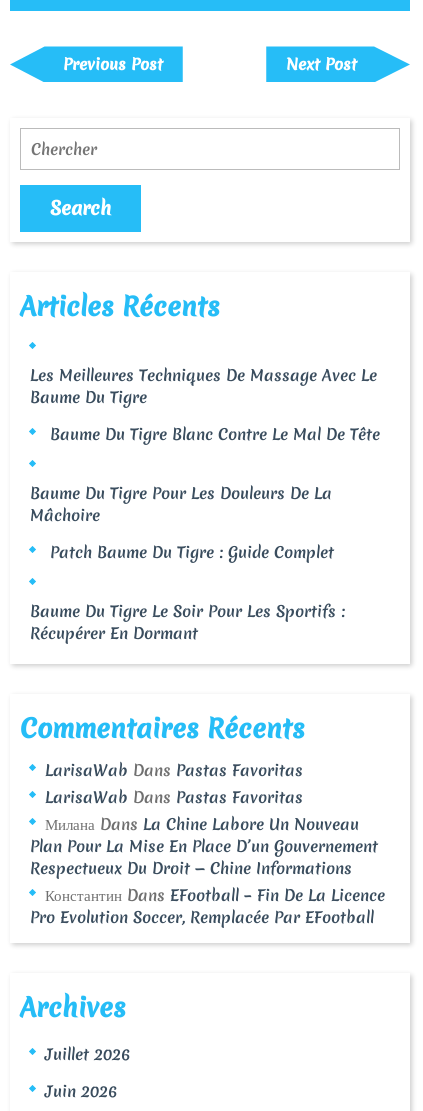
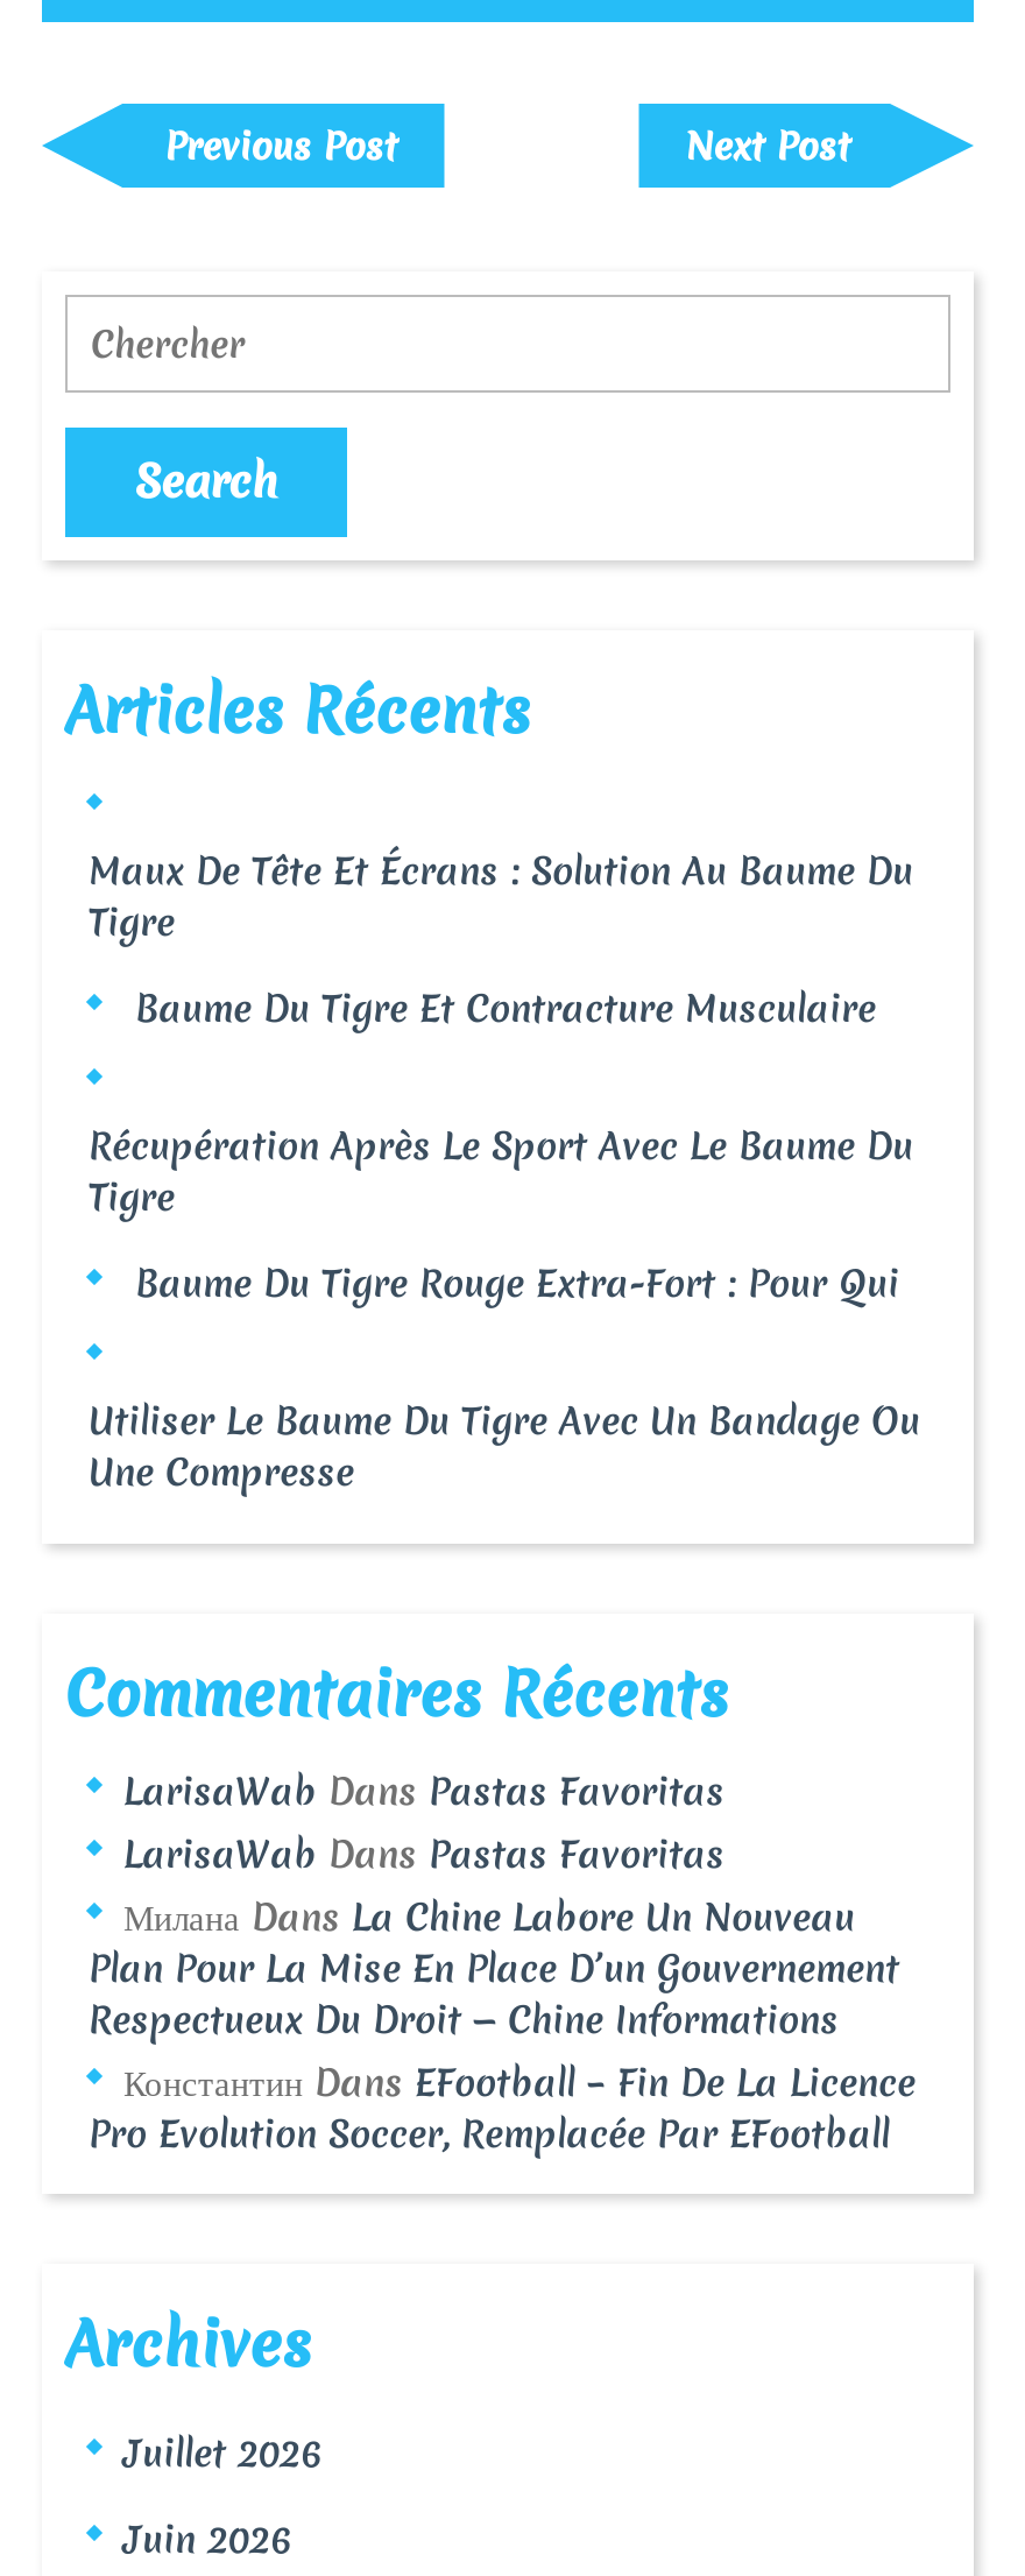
- Les Meilleures Techniques De Massage Avec Le
- Baume Du Tigre
+ Maux De Tête Et Écrans : Solution Au Baume Du
+ Tigre

- Baume Du Tigre Blanc Contre Le Mal De Tête
+ Baume Du Tigre Et Contracture Musculaire

- Baume Du Tigre Pour Les Douleurs De La
- Mâchoire
+ Récupération Après Le Sport Avec Le Baume Du
+ Tigre

- Patch Baume Du Tigre : Guide Complet
+ Baume Du Tigre Rouge Extra-Fort : Pour Qui

- Baume Du Tigre Le Soir Pour Les Sportifs :
- Récupérer En Dormant
+ Utiliser Le Baume Du Tigre Avec Un Bandage Ou
+ Une Compresse
